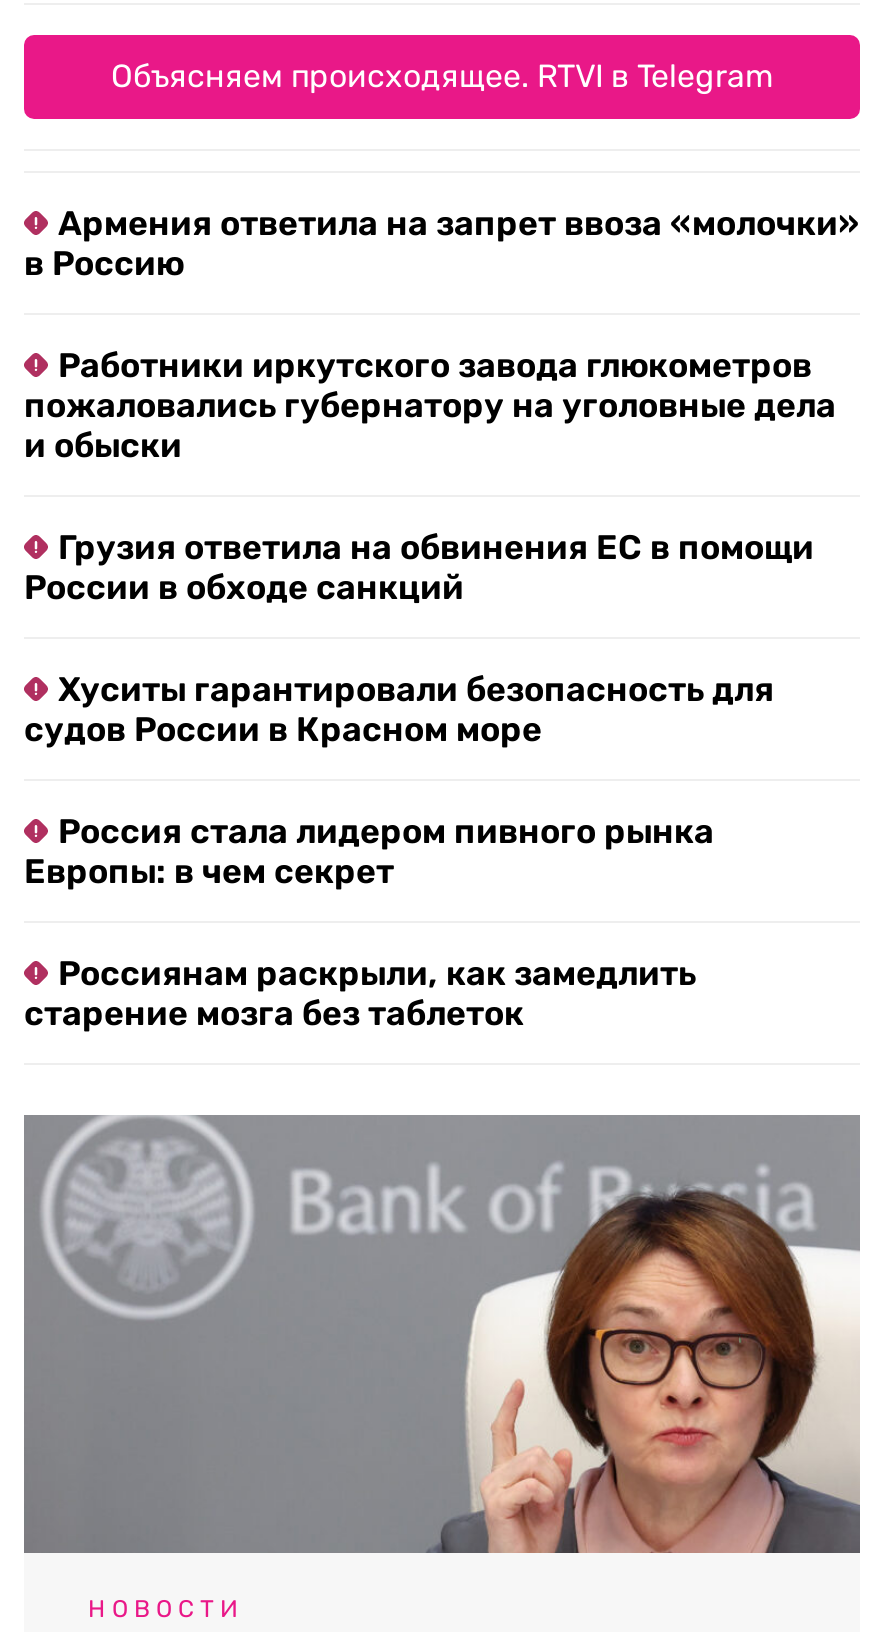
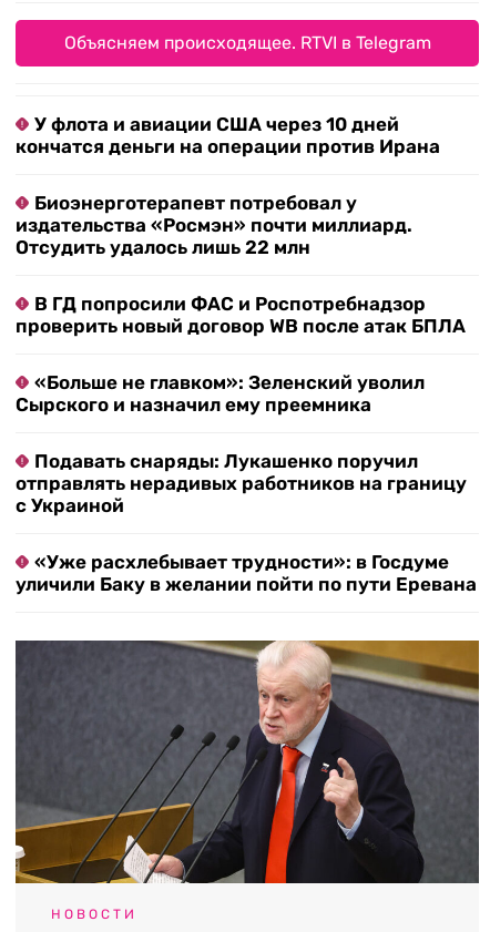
- Армения ответила на запрет ввоза «молочки»
- в Россию
+ У флота и авиации США через 10 дней
+ кончатся деньги на операции против Ирана

- Работники иркутского завода глюкометров
- пожаловались губернатору на уголовные дела
- и обыски
+ Биоэнерготерапевт потребовал у
+ издательства «Росмэн» почти миллиард.
+ Отсудить удалось лишь 22 млн

- Грузия ответила на обвинения ЕС в помощи
- России в обходе санкций
+ В ГД попросили ФАС и Роспотребнадзор
+ проверить новый договор WB после атак БПЛА

- Хуситы гарантировали безопасность для
- судов России в Красном море
+ «Больше не главком»: Зеленский уволил
+ Сырского и назначил ему преемника

- Россия стала лидером пивного рынка
- Европы: в чем секрет
+ Подавать снаряды: Лукашенко поручил
+ отправлять нерадивых работников на границу
+ с Украиной

- Россиянам раскрыли, как замедлить
- старение мозга без таблеток
+ «Уже расхлебывает трудности»: в Госдуме
+ уличили Баку в желании пойти по пути Еревана

- [image]
+ [image]
